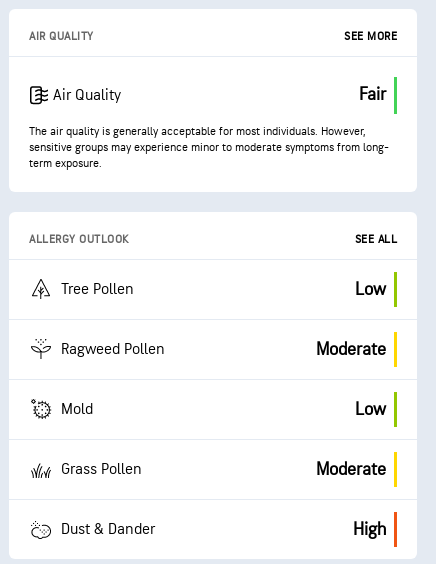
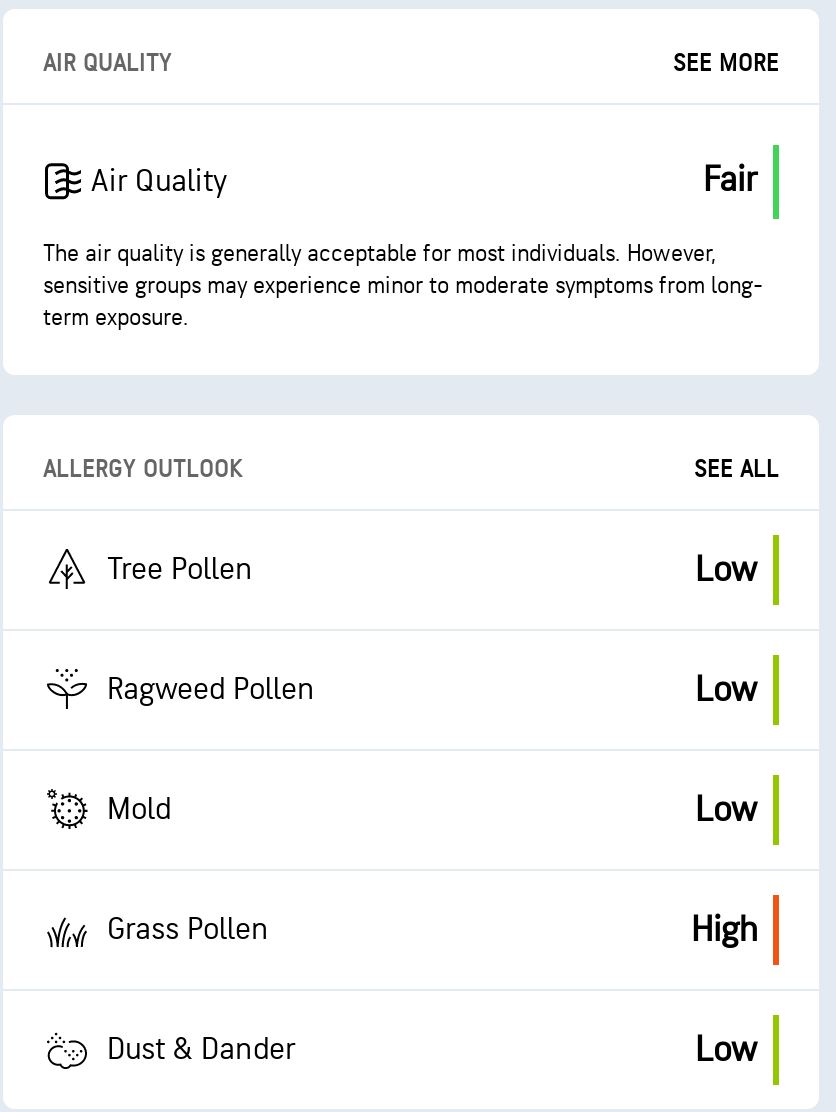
- Moderate
+ Low

- Moderate

+ Low

moved up: High
